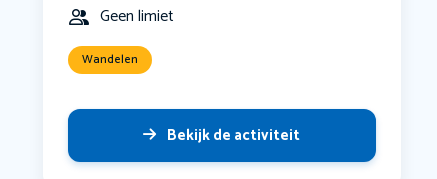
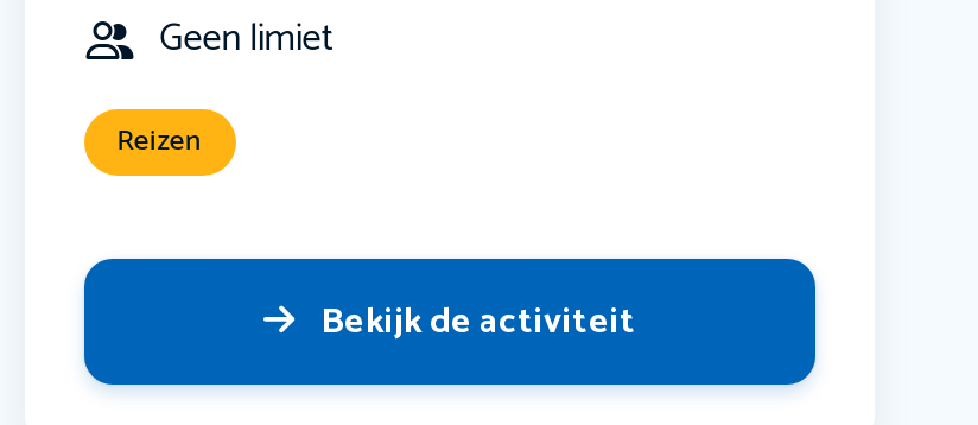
- Wandelen
+ Reizen
